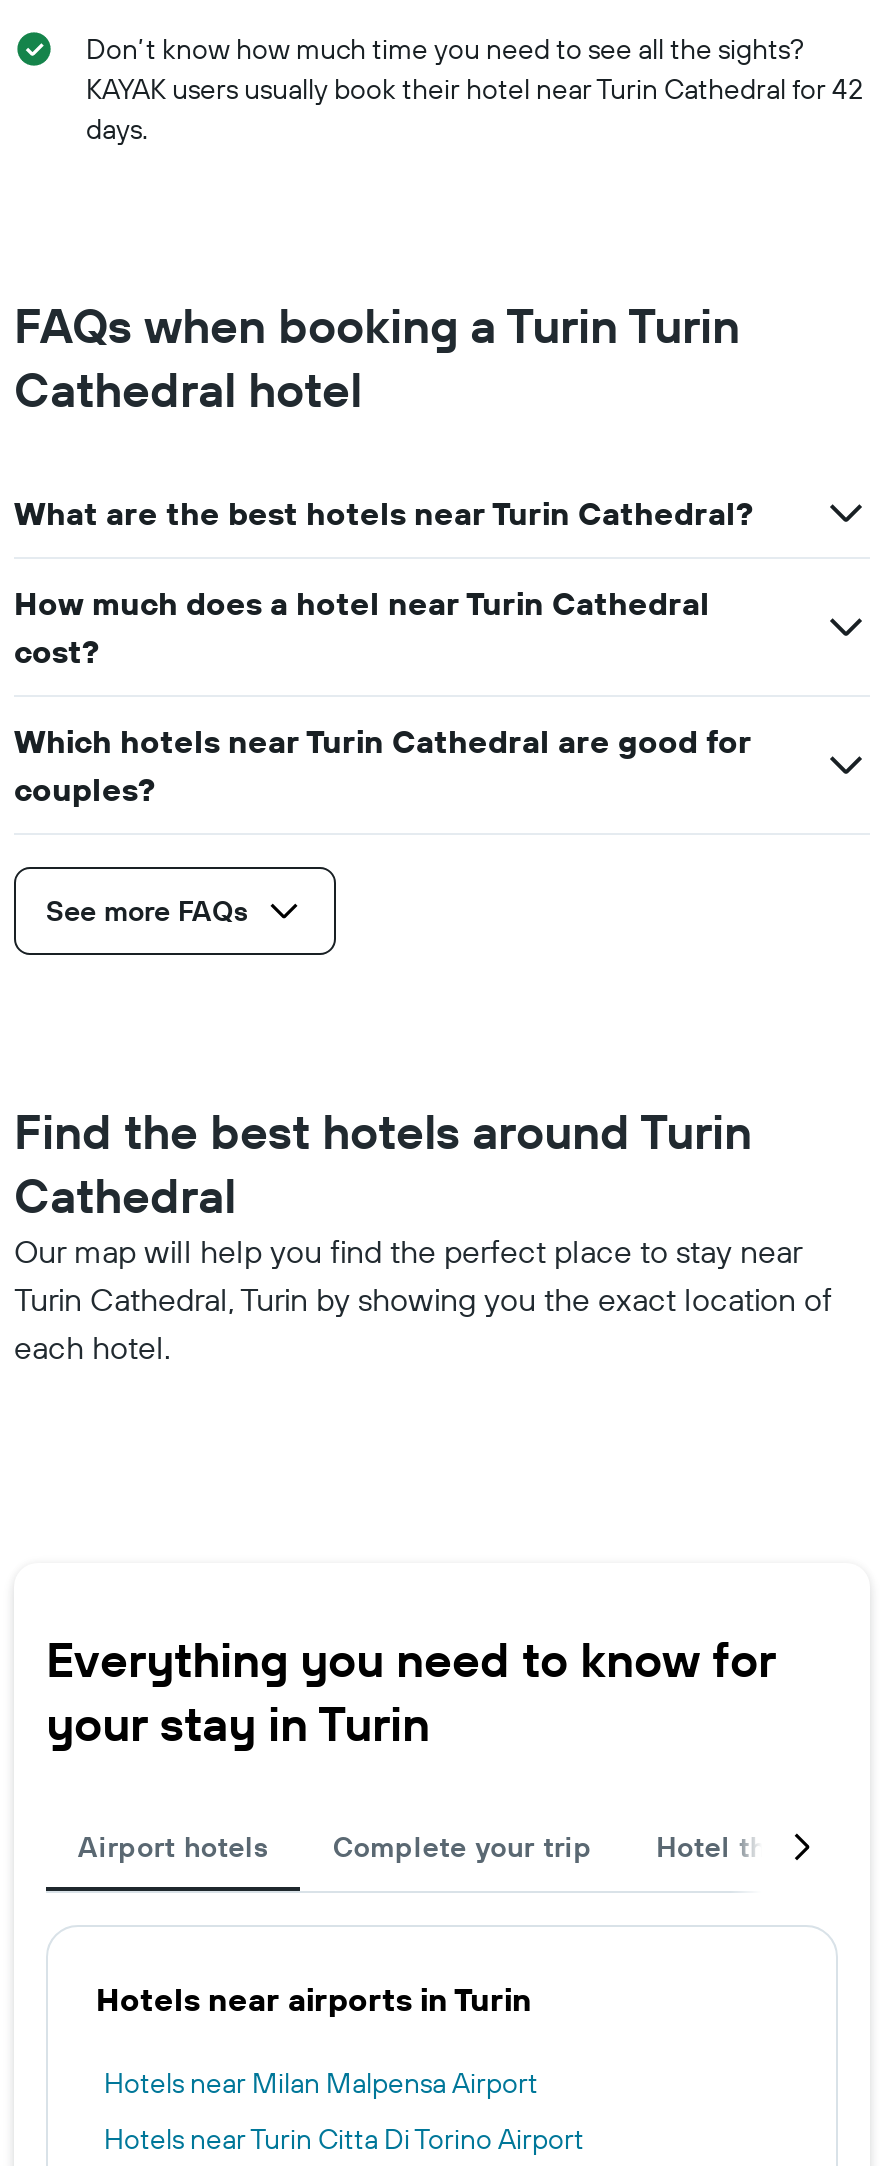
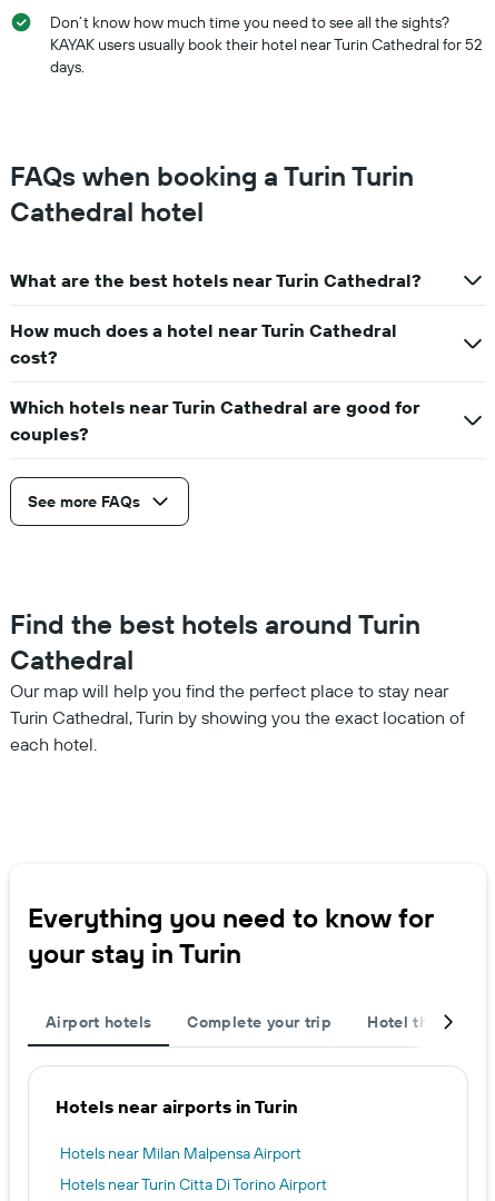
- KAYAK users usually book their hotel near Turin Cathedral for 42
+ KAYAK users usually book their hotel near Turin Cathedral for 52
